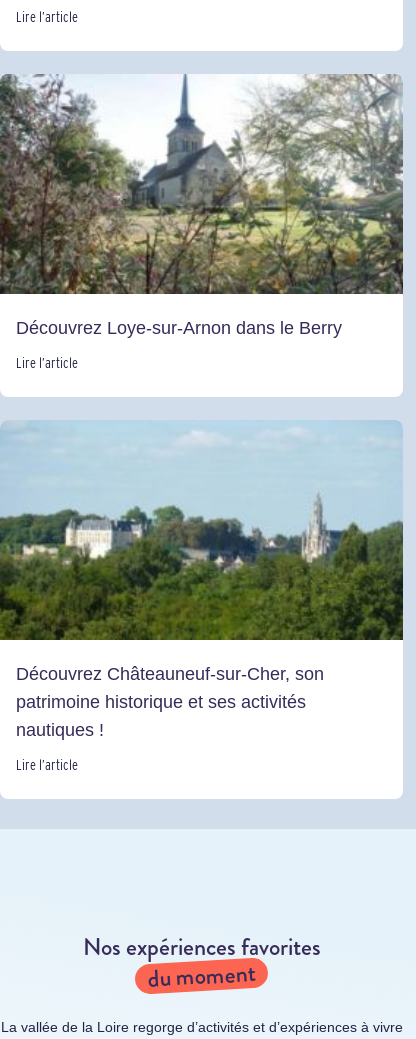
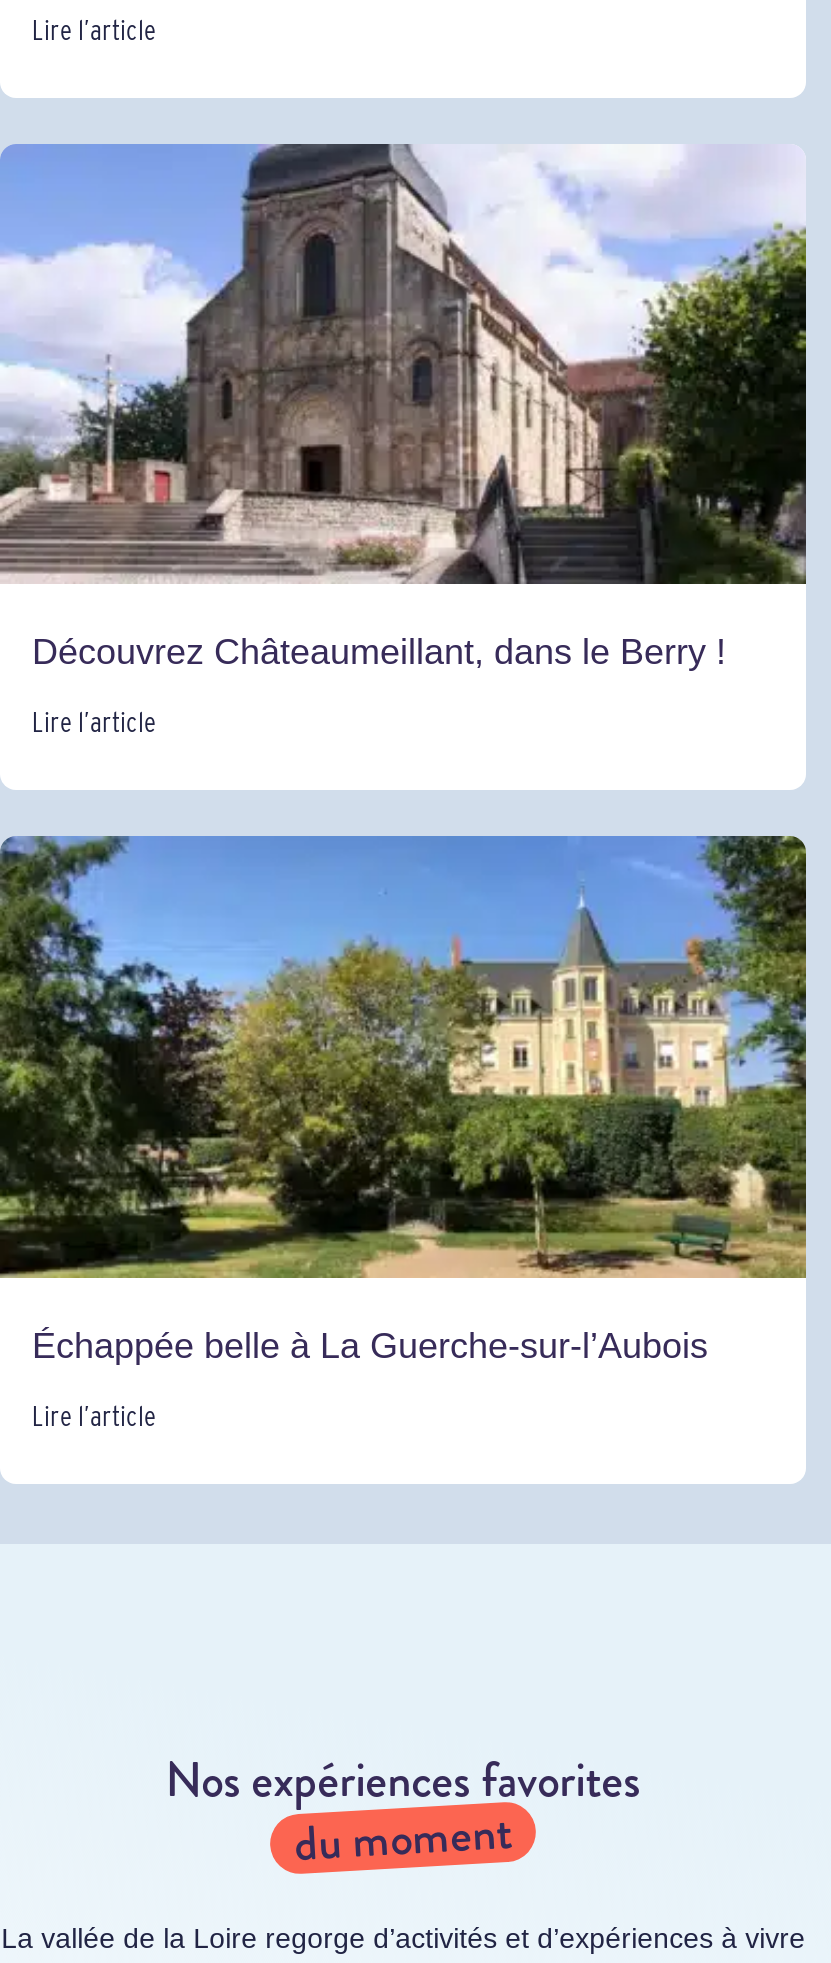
- [image]
- Découvrez Loye-sur-Arnon dans le Berry
+ [image]
+ Découvrez Châteaumeillant, dans le Berry !

- [image]
- Découvrez Châteauneuf-sur-Cher, son
- patrimoine historique et ses activités
- nautiques !
+ [image]
+ Échappée belle à La Guerche-sur-l’Aubois
